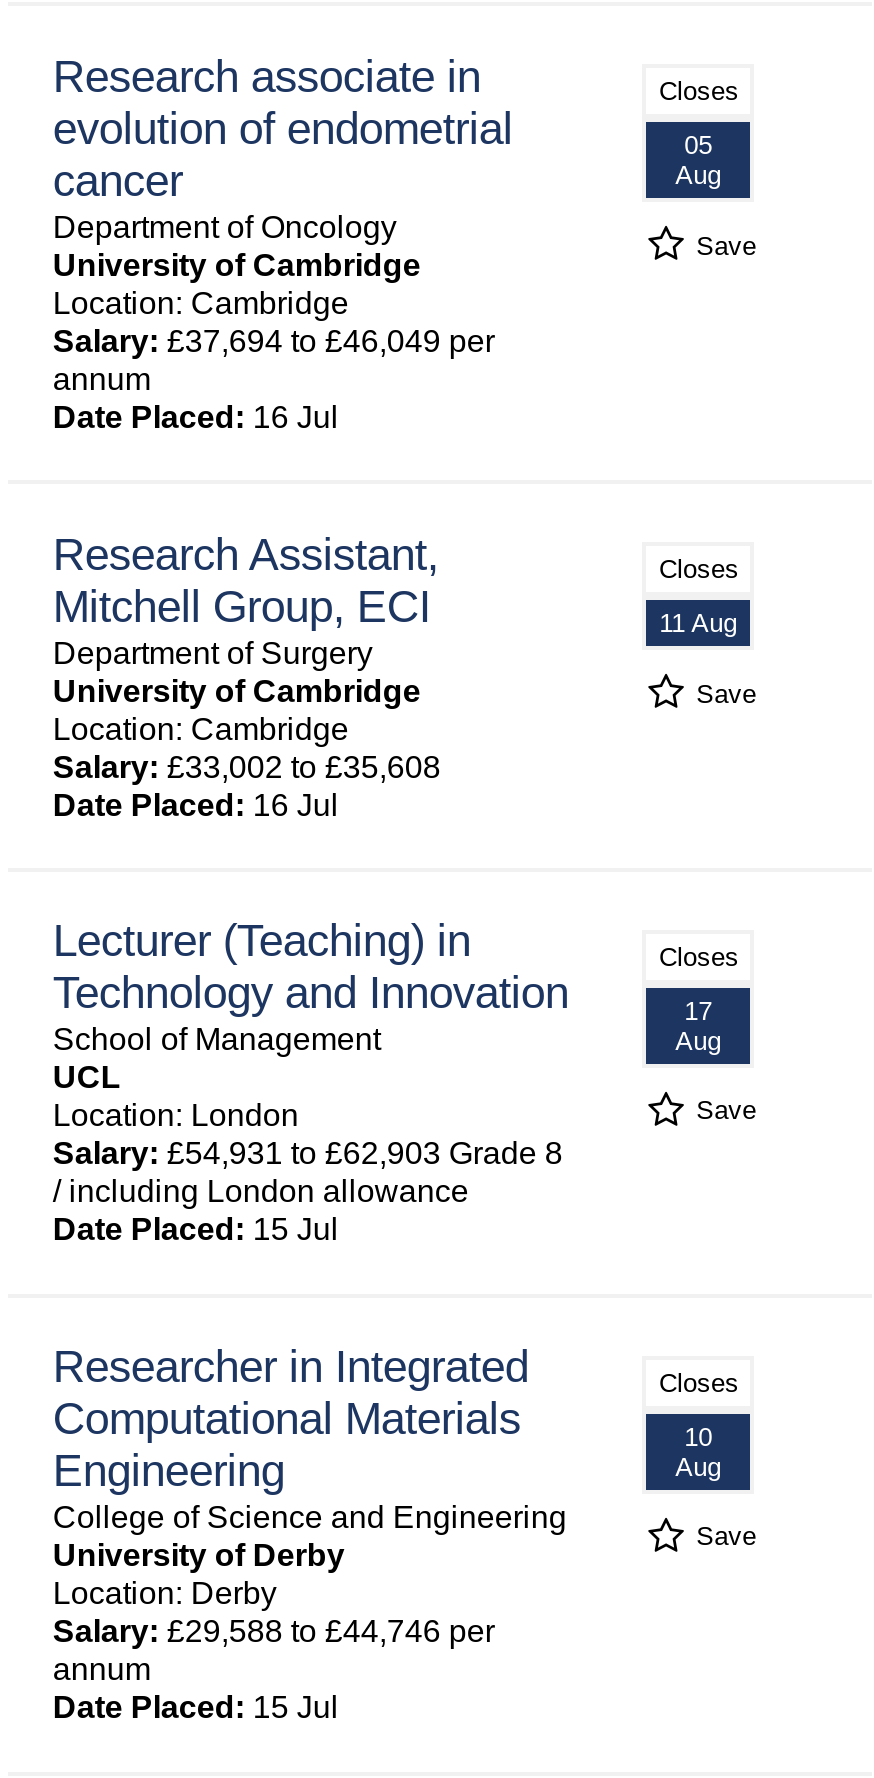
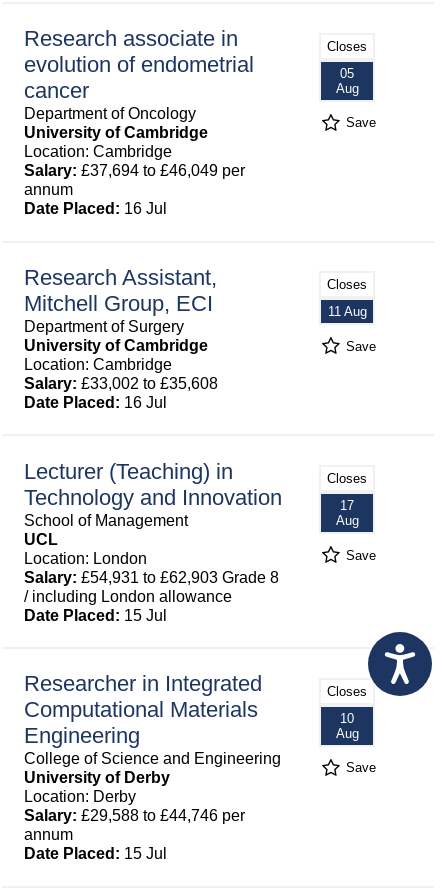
+ [image]
